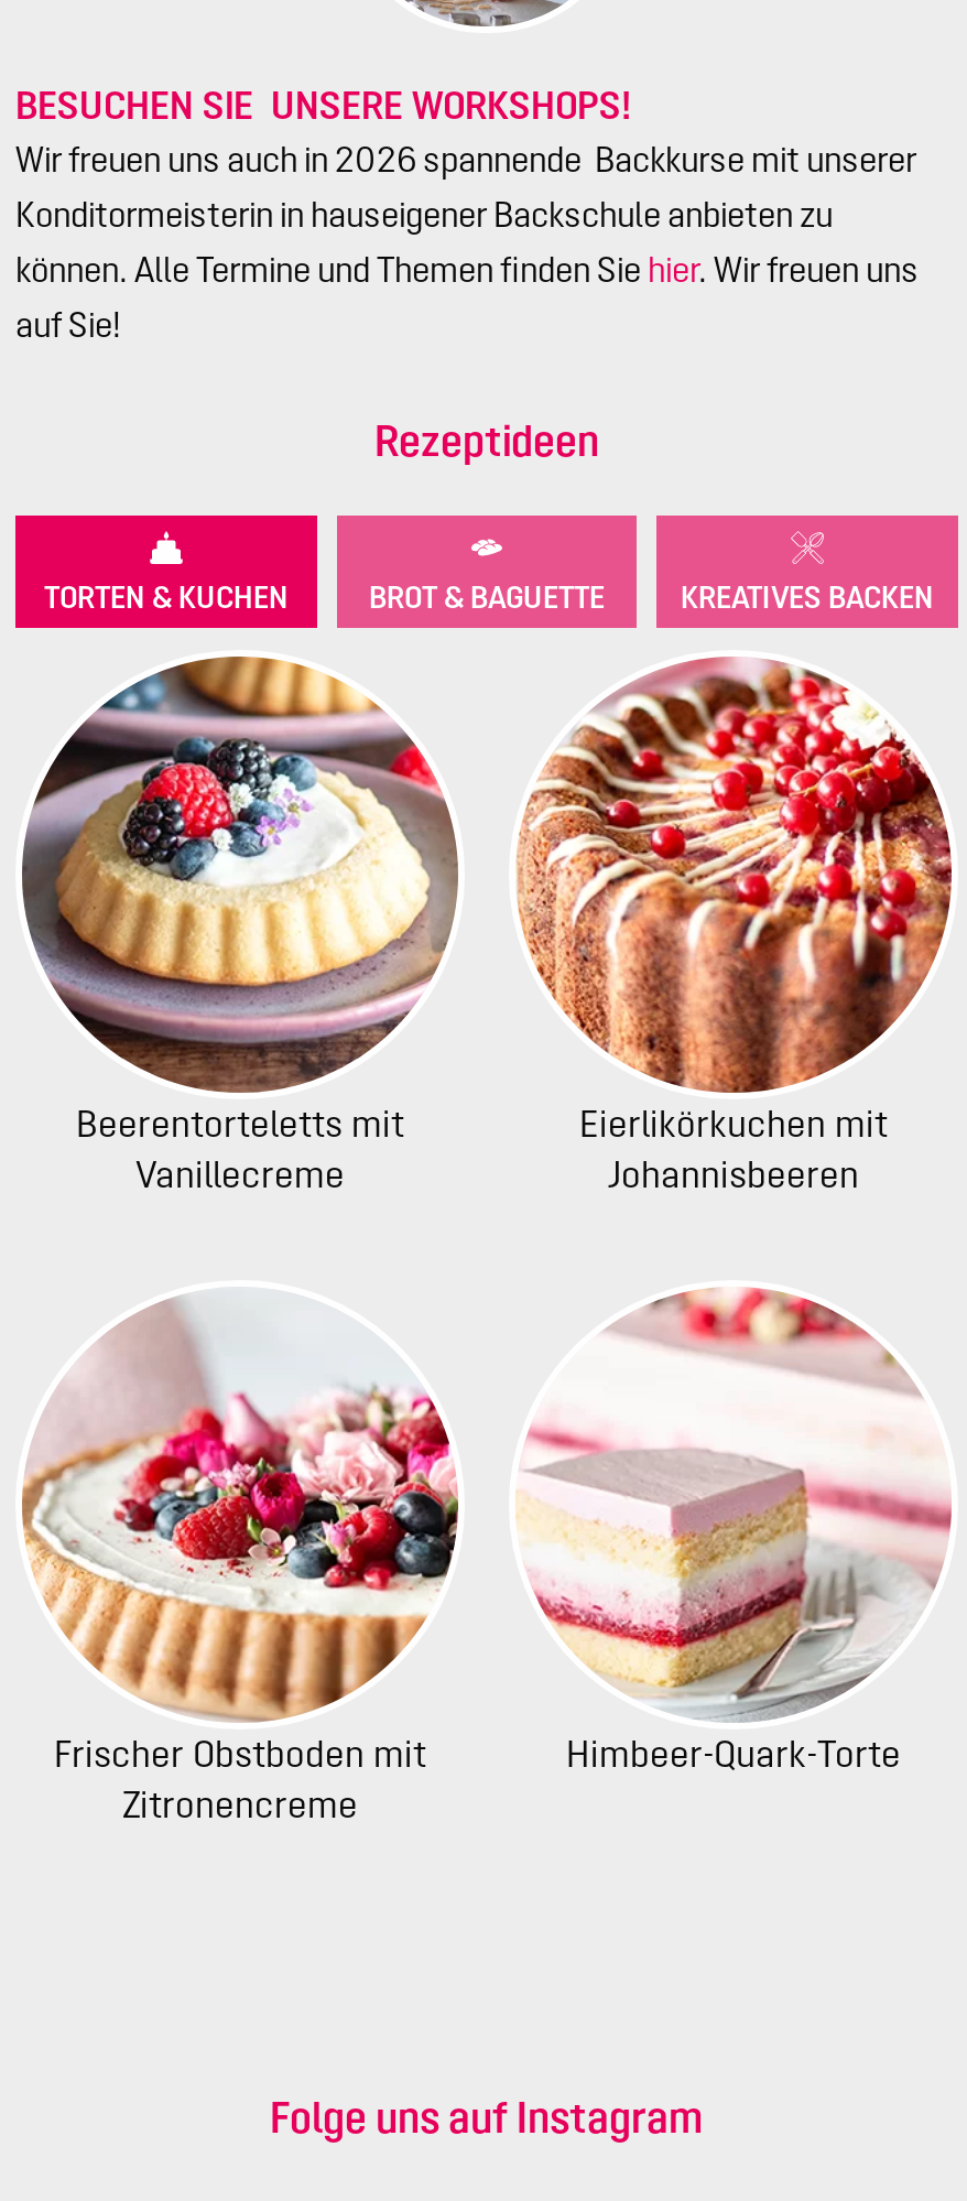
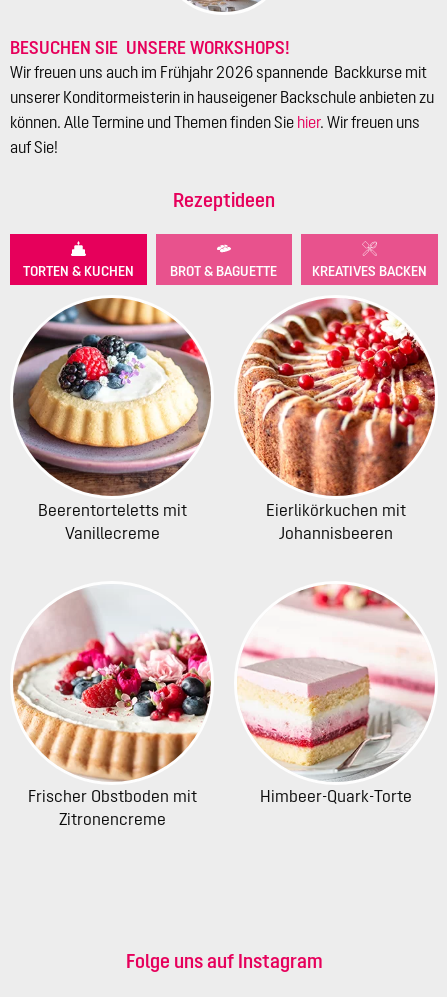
- Wir freuen uns auch in 2026 spannende Backkurse mit unserer
- Konditormeisterin in hauseigener Backschule anbieten zu
+ Wir freuen uns auch im Frühjahr 2026 spannende Backkurse mit
+ unserer Konditormeisterin in hauseigener Backschule anbieten zu
